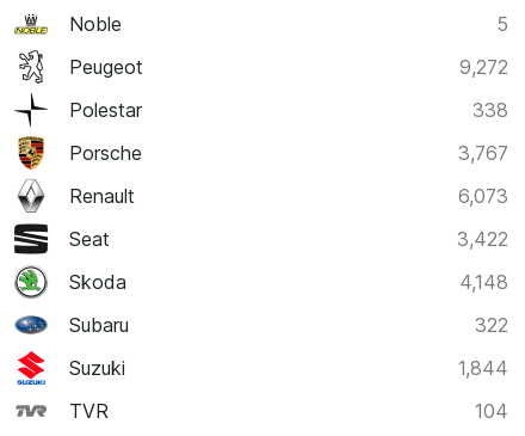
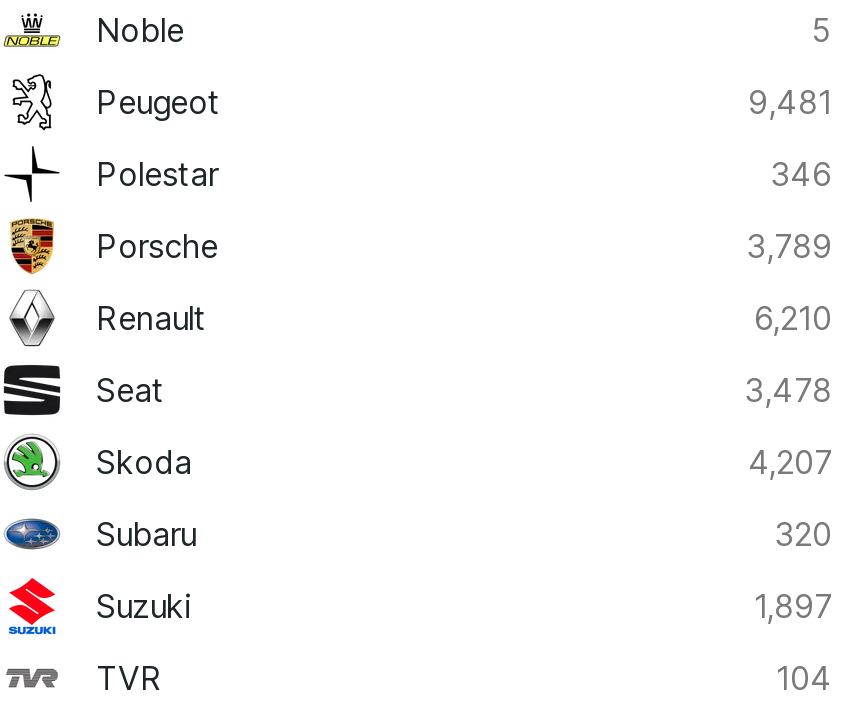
- 9,272
+ 9,481

- 338
+ 346

- 3,767
+ 3,789

- 6,073
+ 6,210

- 3,422
+ 3,478

- 4,148
+ 4,207

- 322
+ 320

- 1,844
+ 1,897
